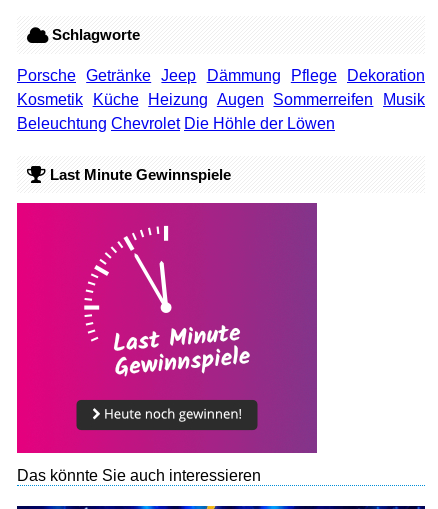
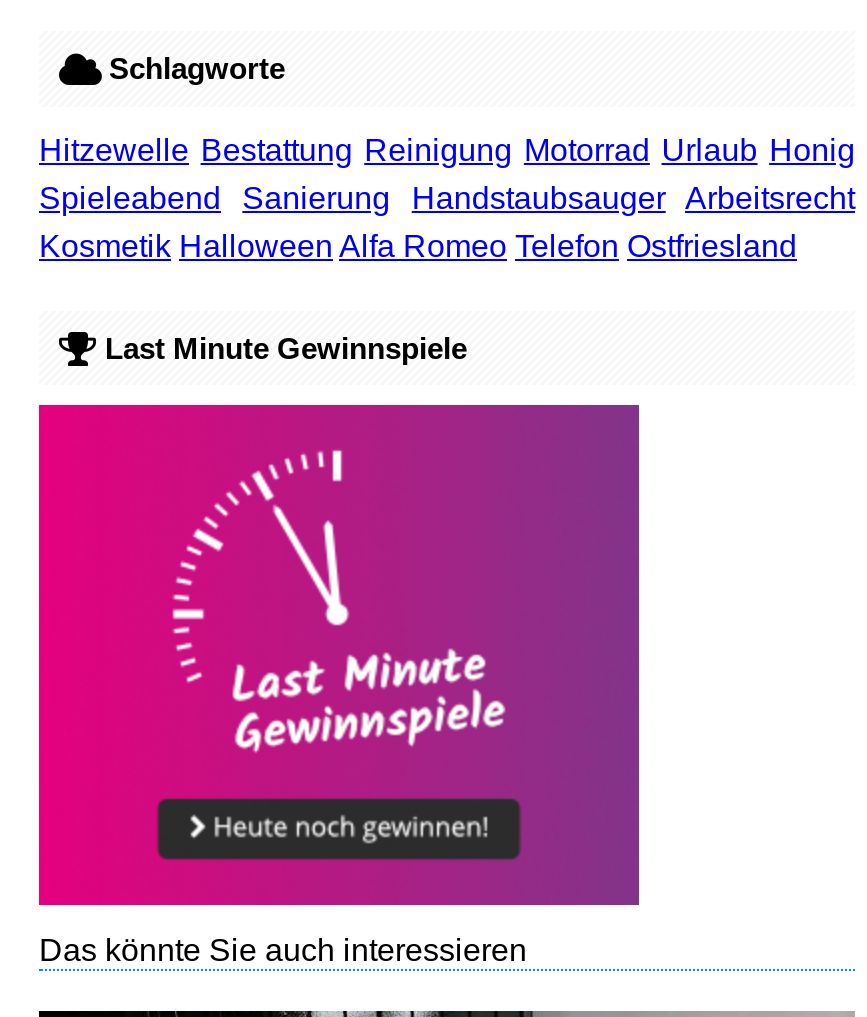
- Porsche
- Getränke
- Jeep
- Dämmung
- Pflege
- Dekoration
- Kosmetik Küche Heizung Augen Sommerreifen Musik
- Beleuchtung Chevrolet Die Höhle der Löwen
+ Hitzewelle Bestattung Reinigung Motorrad Urlaub Honig
+ Spieleabend
+ Sanierung
+ Handstaubsauger Arbeitsrecht
+ Kosmetik Halloween Alfa Romeo Telefon Ostfriesland
